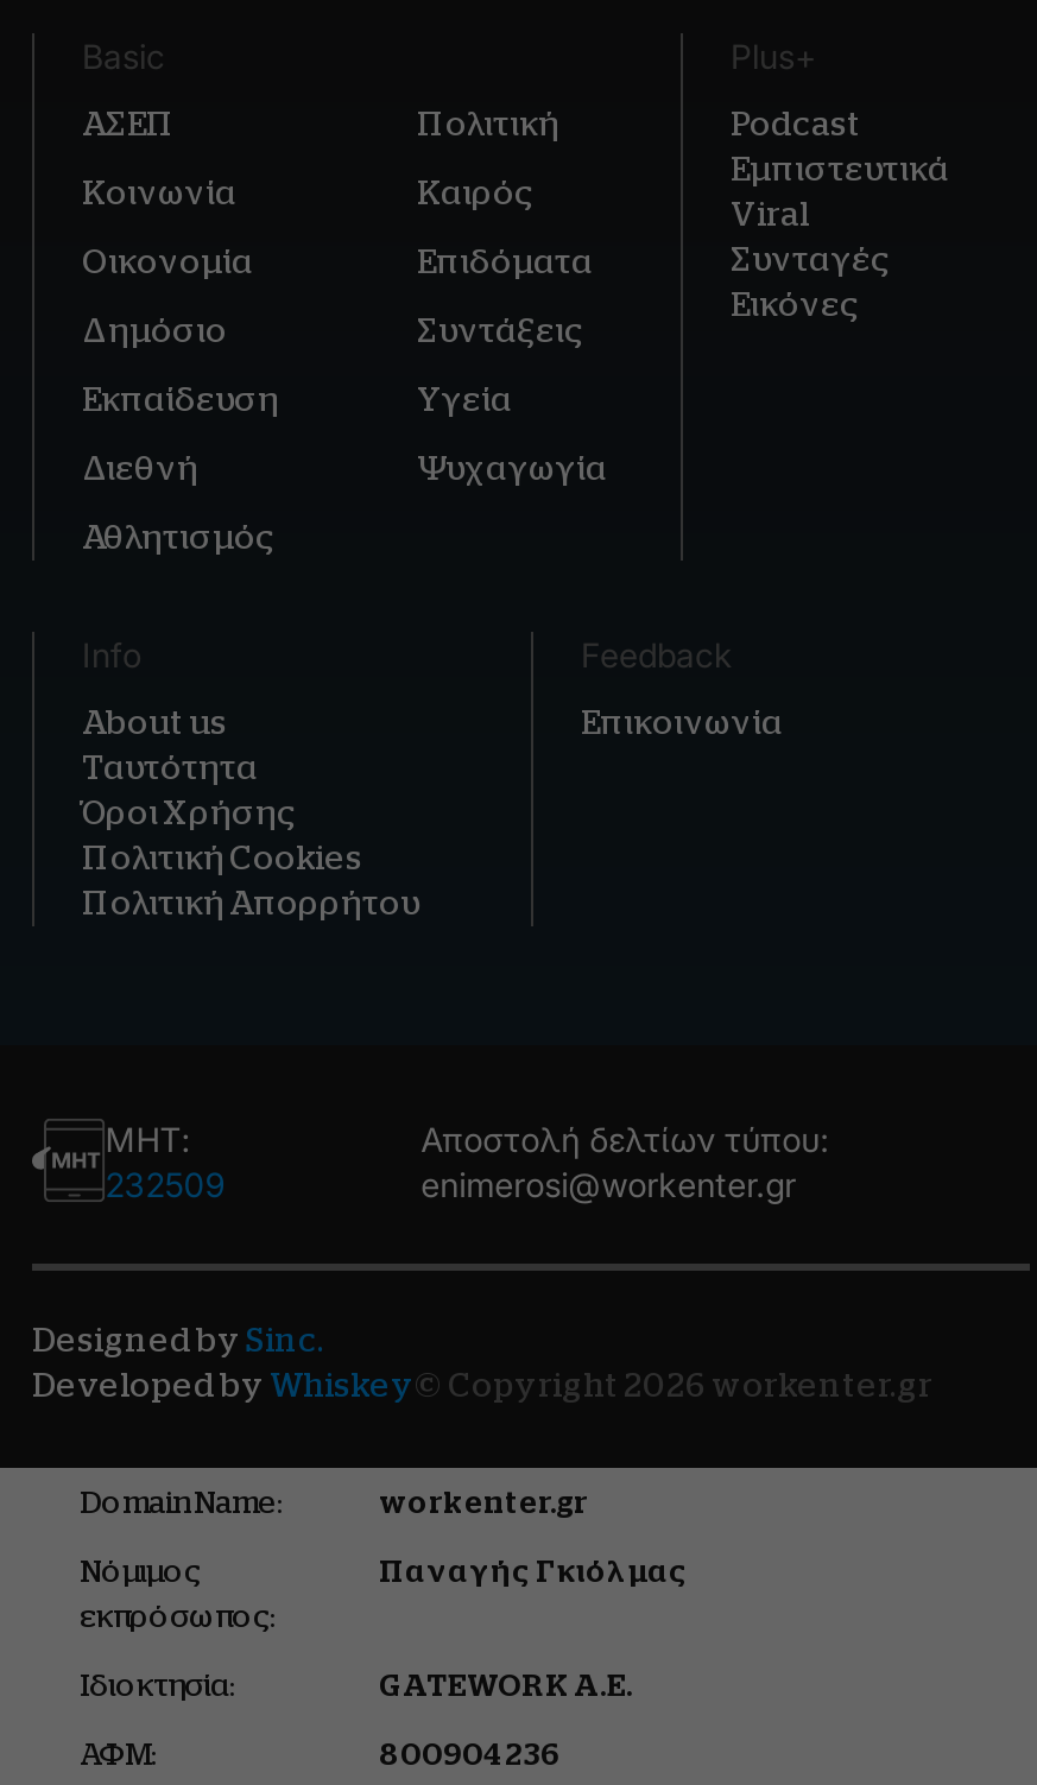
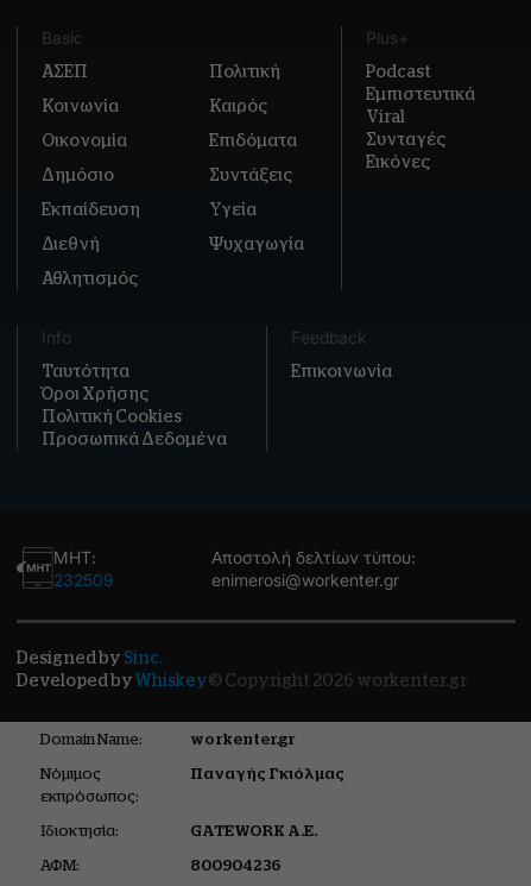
- About us

- Πολιτική Απορρήτου
+ Προσωπικά Δεδομένα
